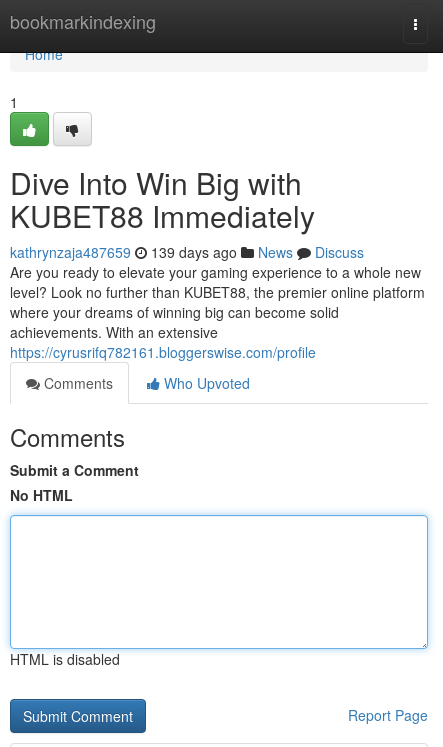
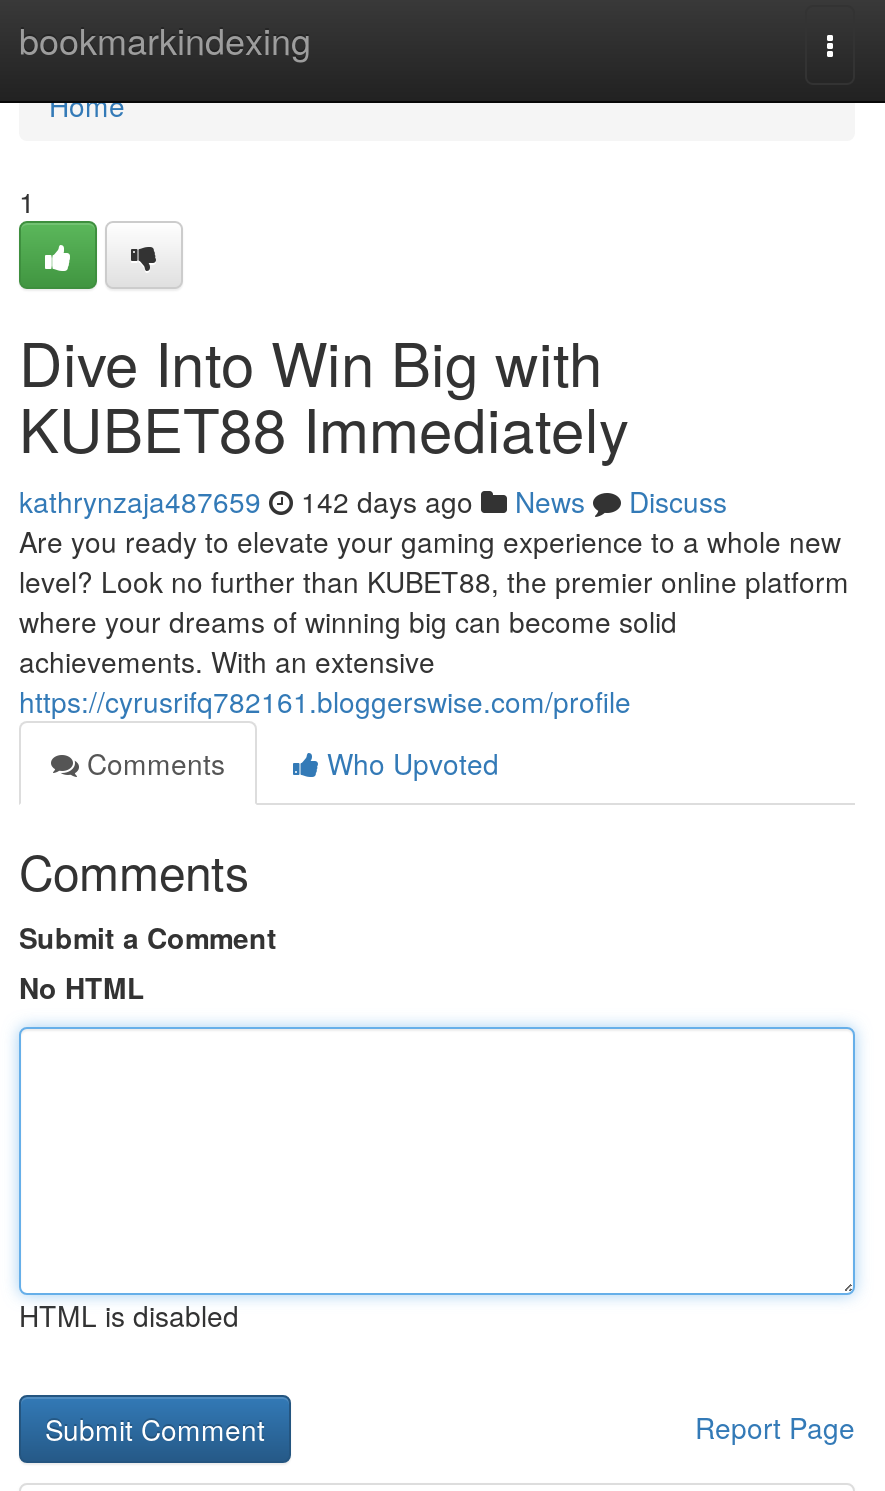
- kathrynzaja487659 139 days ago News Discuss
+ kathrynzaja487659 142 days ago News Discuss
